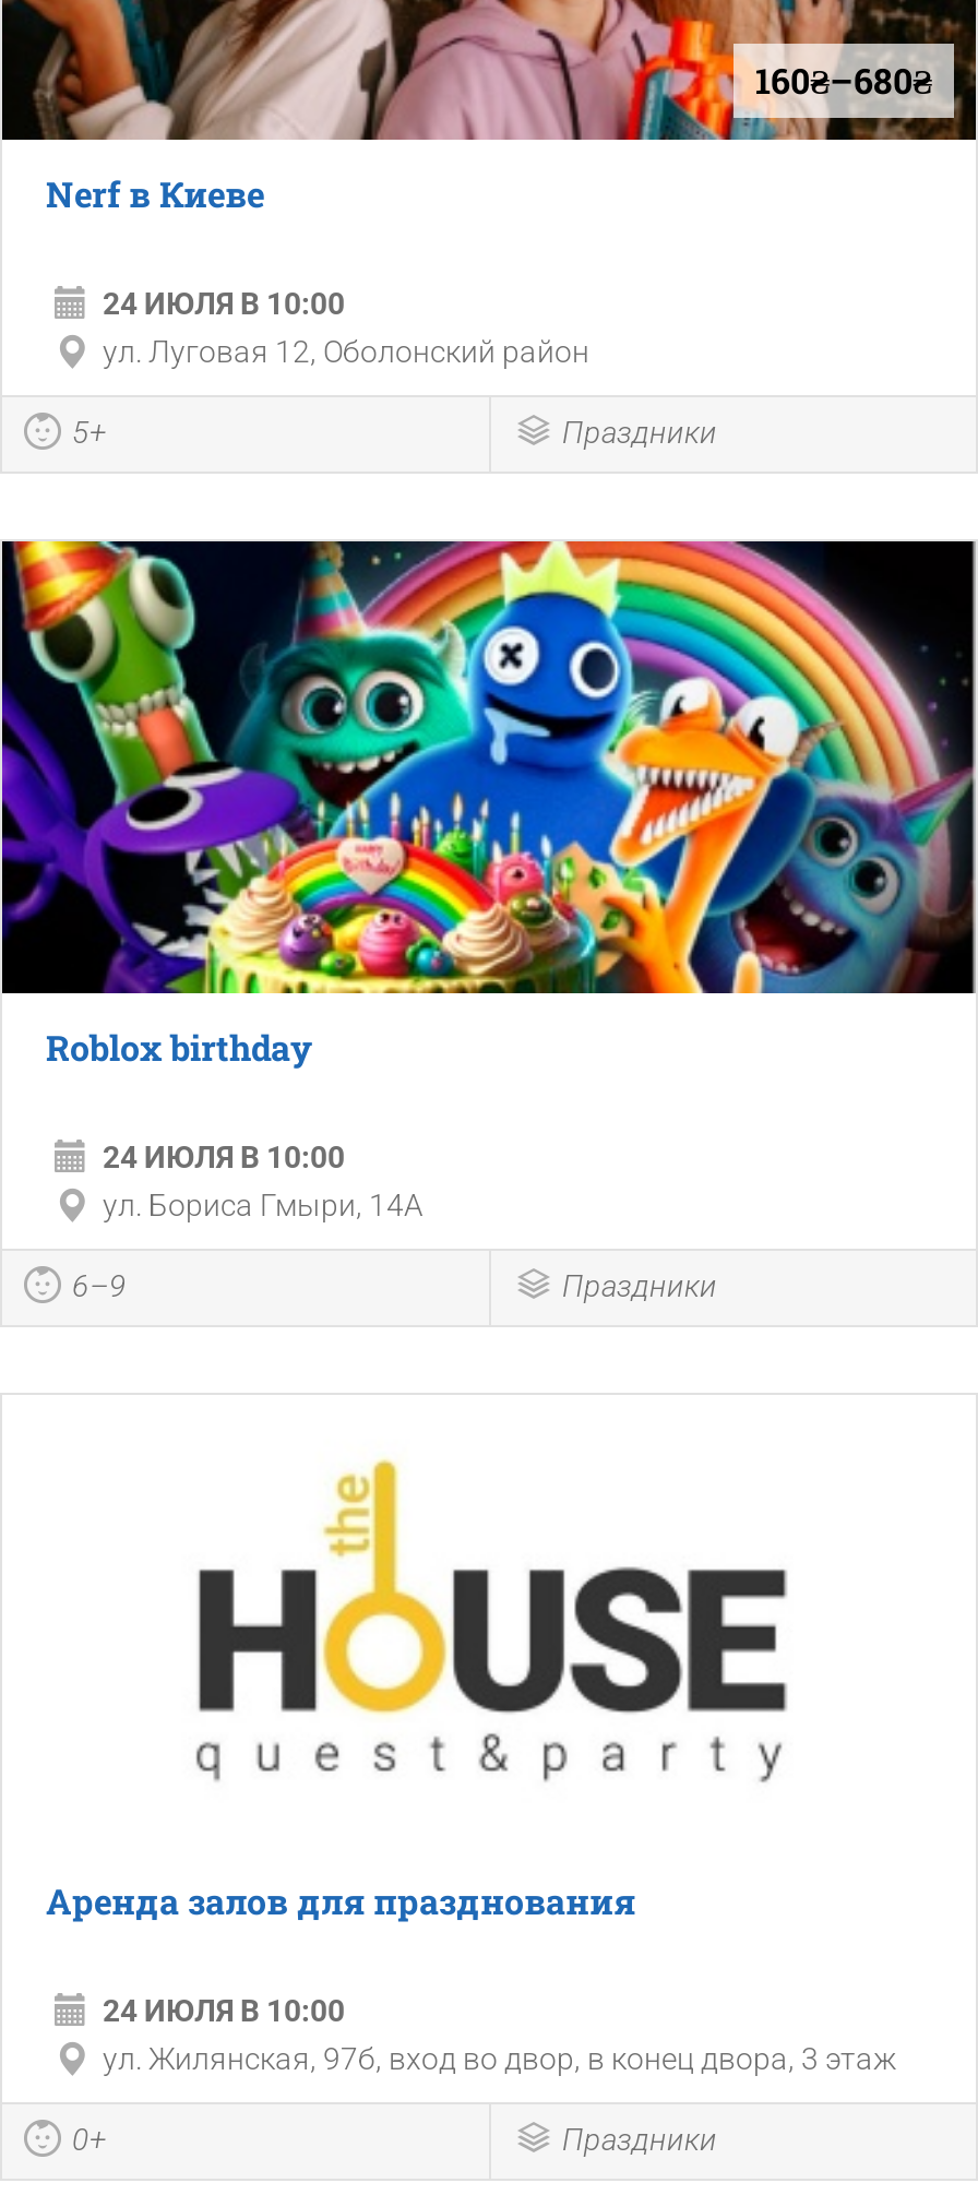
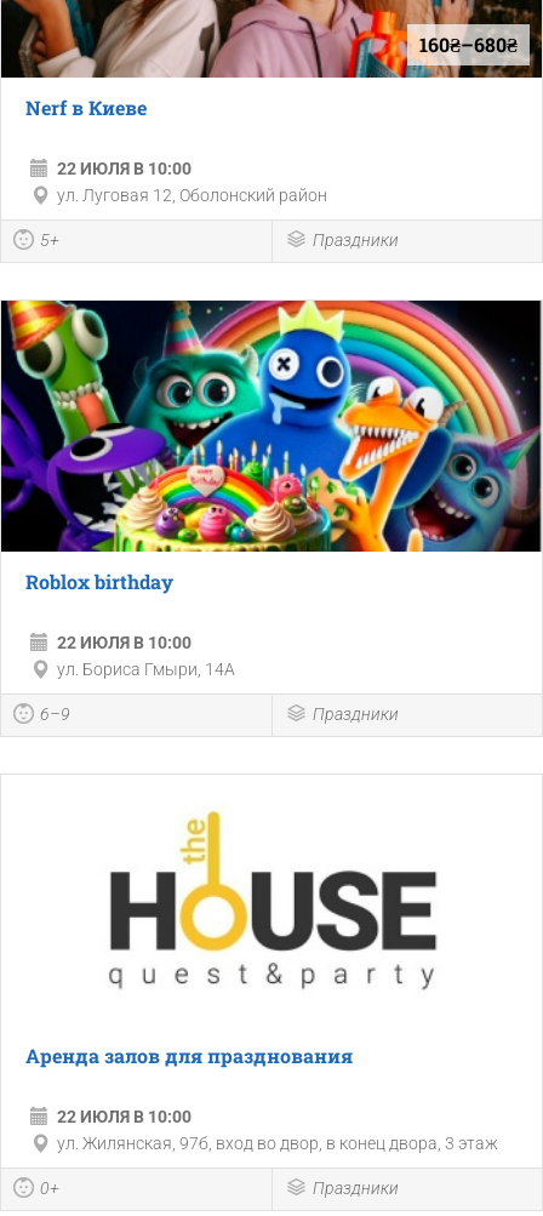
- 24 ИЮЛЯ В 10:00
+ 22 ИЮЛЯ В 10:00

- 24 ИЮЛЯ В 10:00
+ 22 ИЮЛЯ В 10:00

- 24 ИЮЛЯ В 10:00
+ 22 ИЮЛЯ В 10:00
